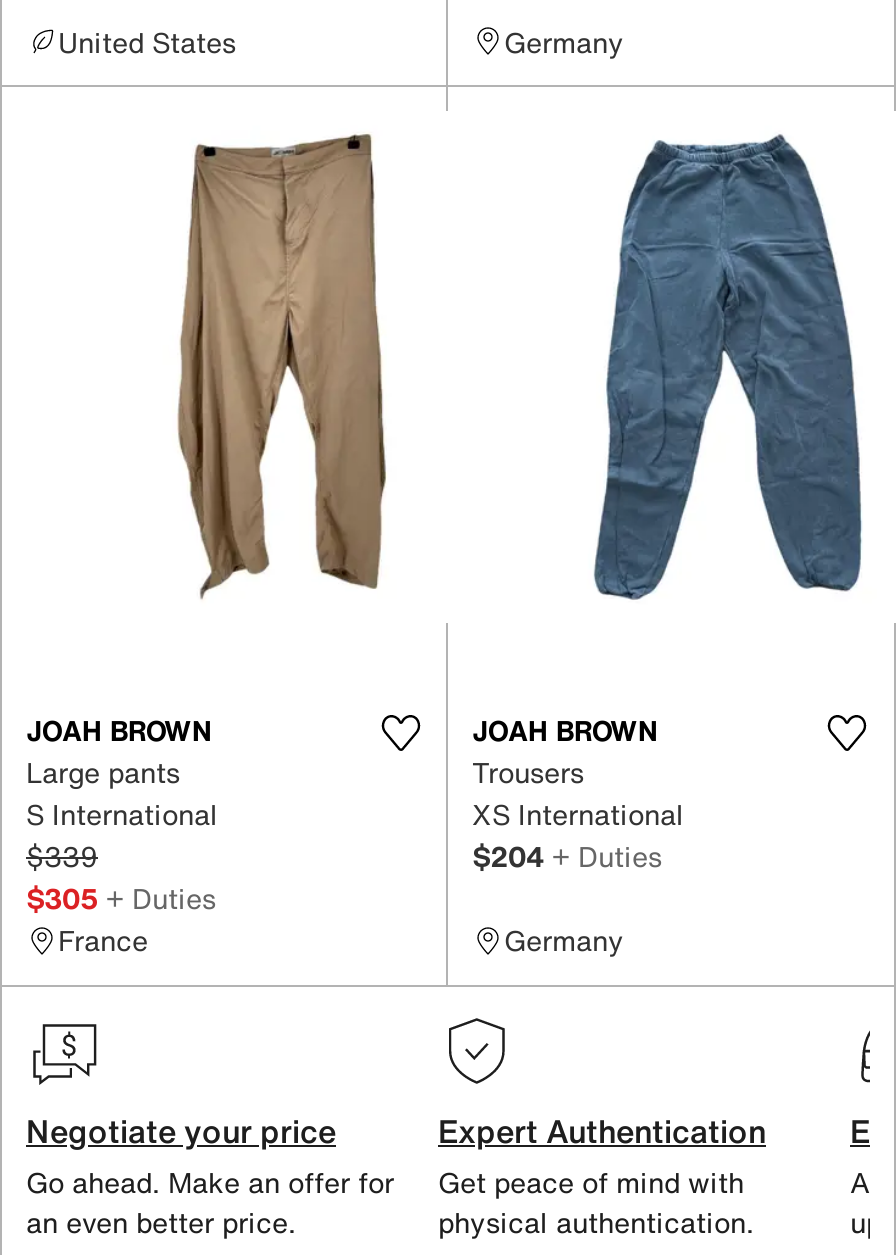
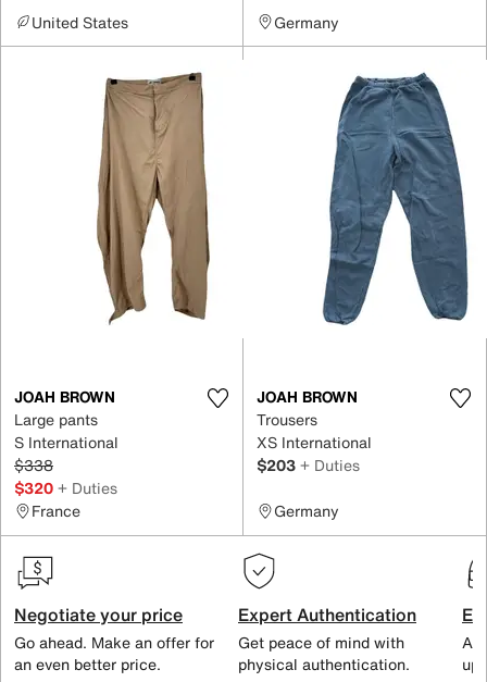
- $339
+ $338

- $204 + Duties
+ $203 + Duties

- $305 + Duties
+ $320 + Duties
